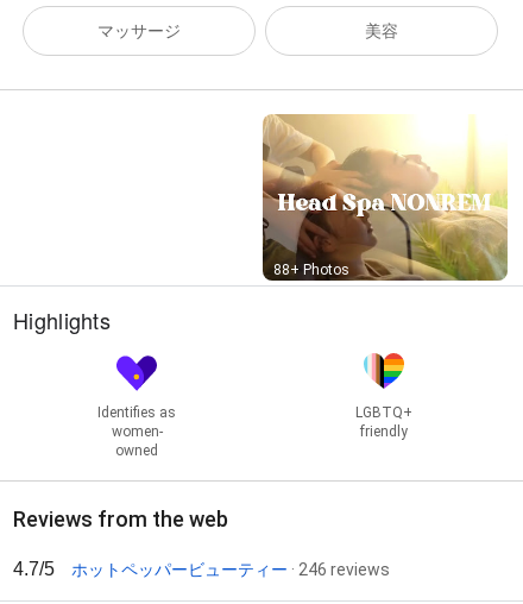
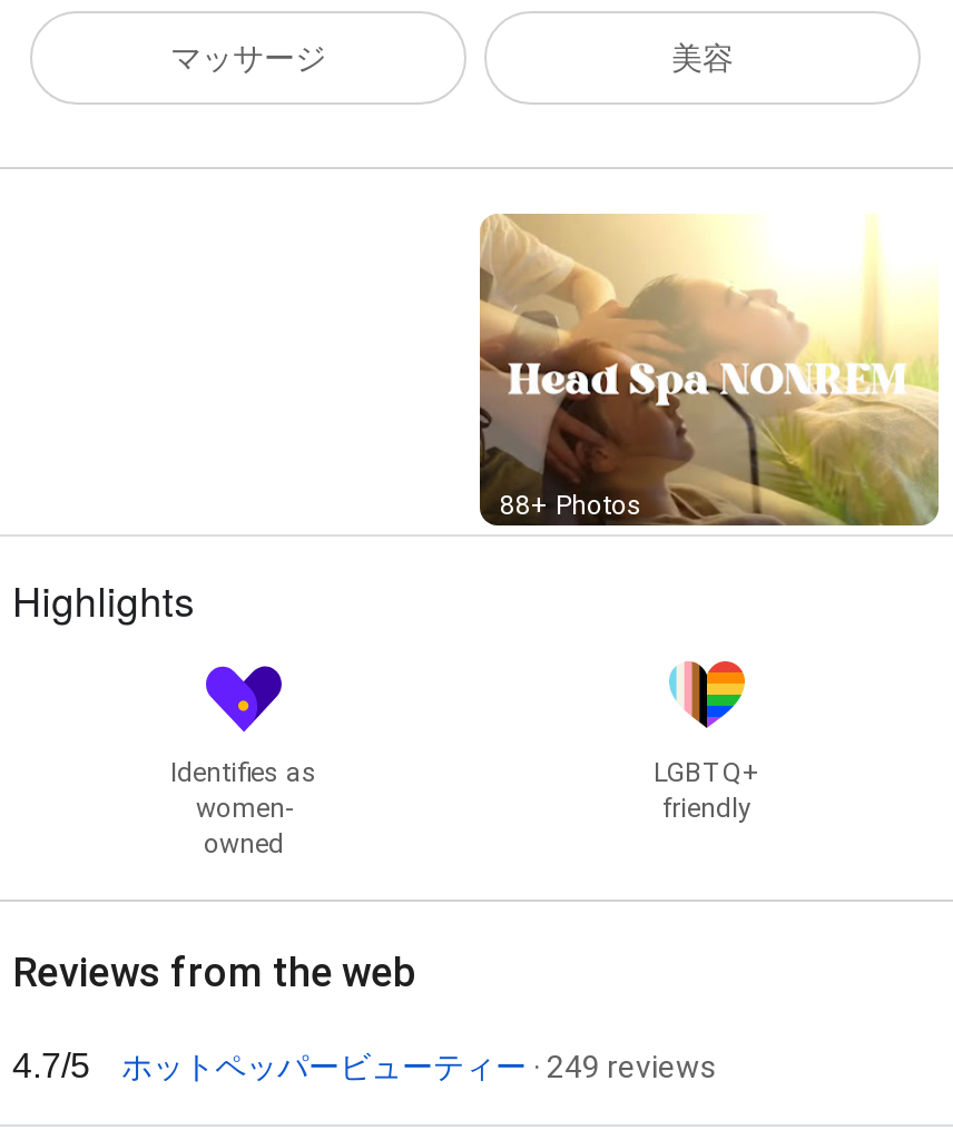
- ホットペッパービューティー· 246 reviews
+ ホットペッパービューティー· 249 reviews
